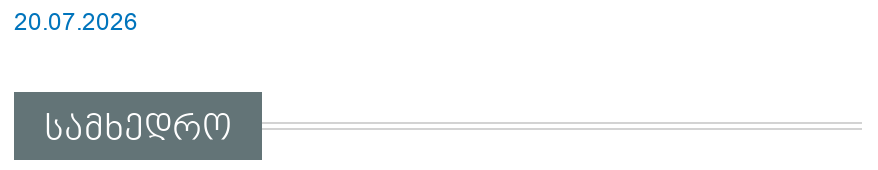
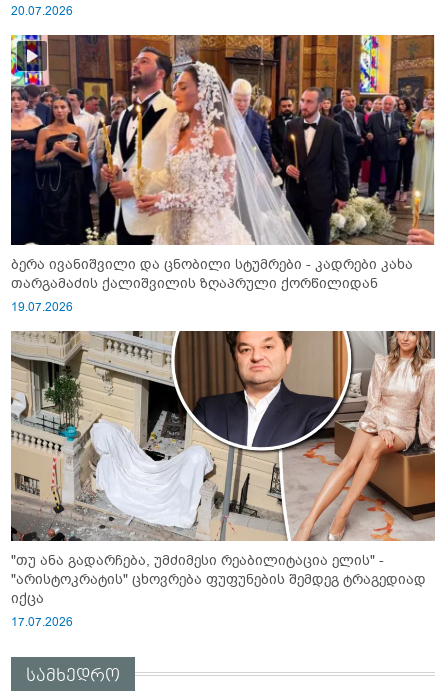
+ [image]
+ ბერა ივანიშვილი და ცნობილი სტუმრები - კადრები კახა
+ თარგამაძის ქალიშვილის ზღაპრული ქორწილიდან
+ 19.07.2026

+ [image]
+ "თუ ანა გადარჩება, უმძიმესი რეაბილიტაცია ელის" -
+ "არისტოკრატის" ცხოვრება ფუფუნების შემდეგ ტრაგედიად
+ იქცა
+ 17.07.2026
